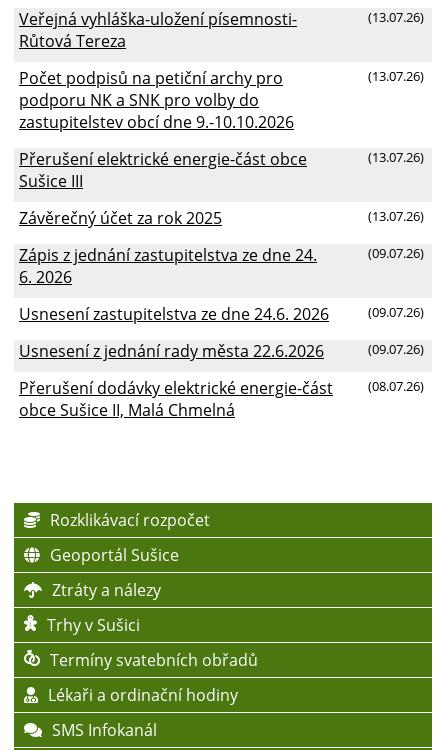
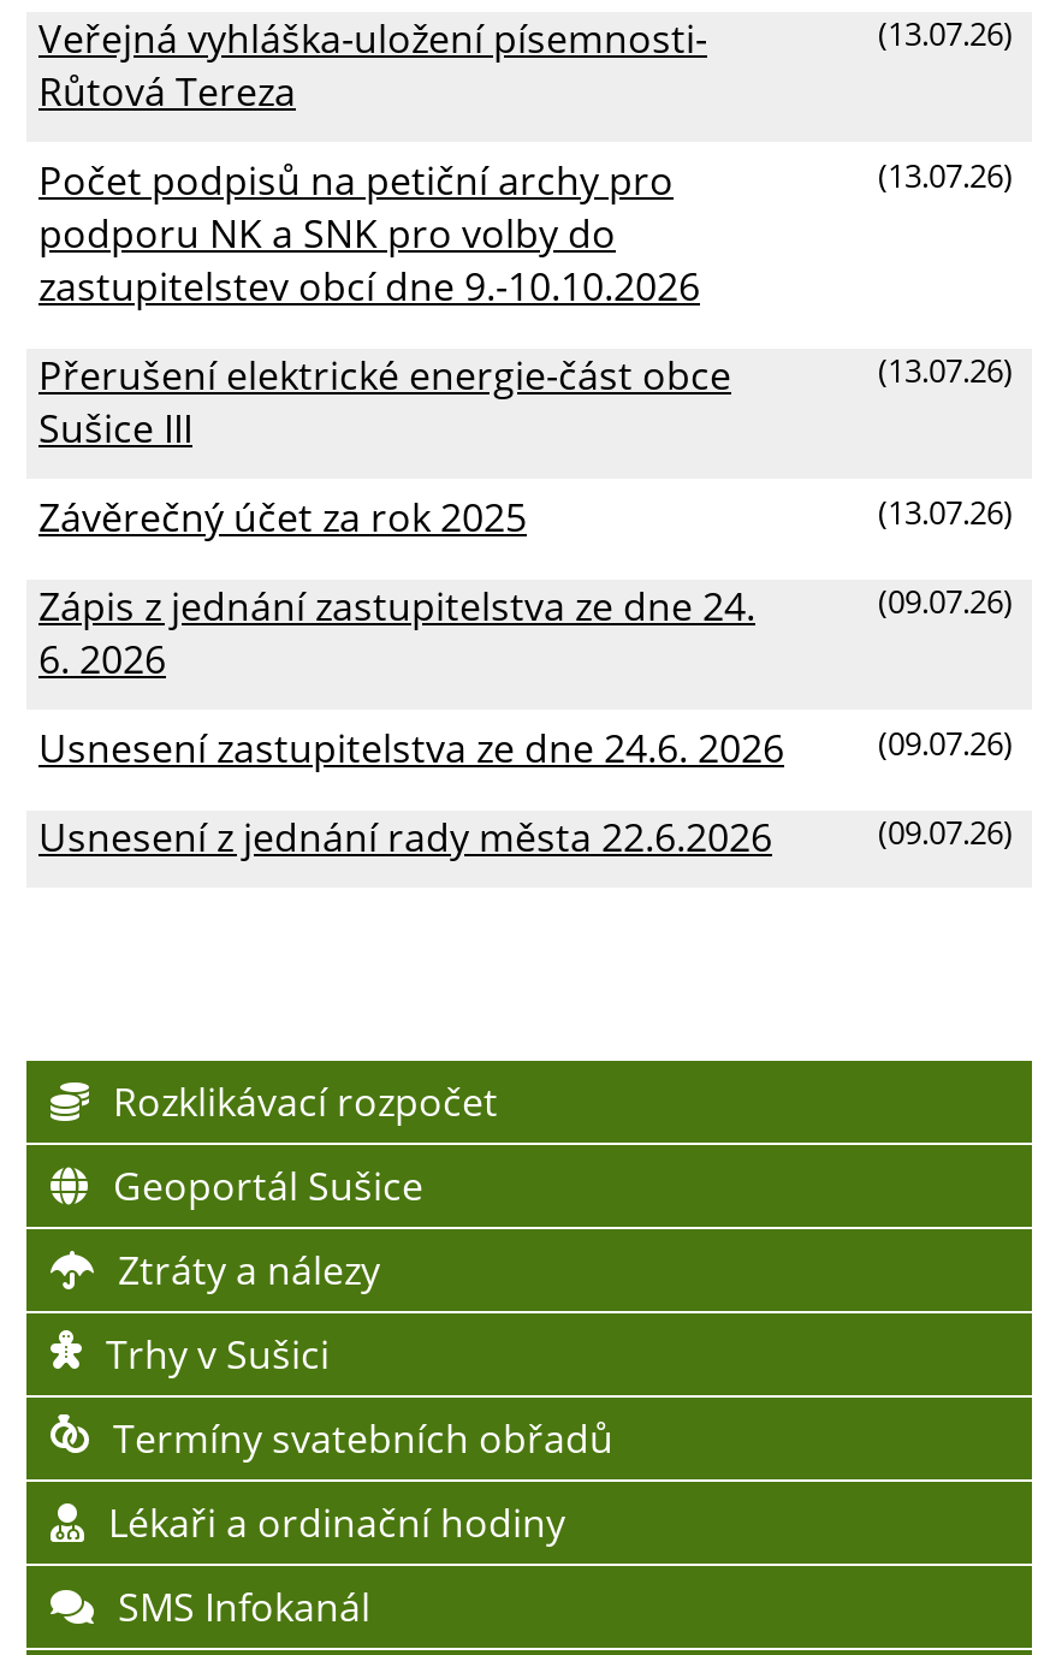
- (08.07.26)
- Přerušení dodávky elektrické energie-část
- obce Sušice II, Malá Chmelná
